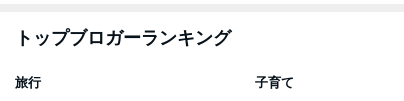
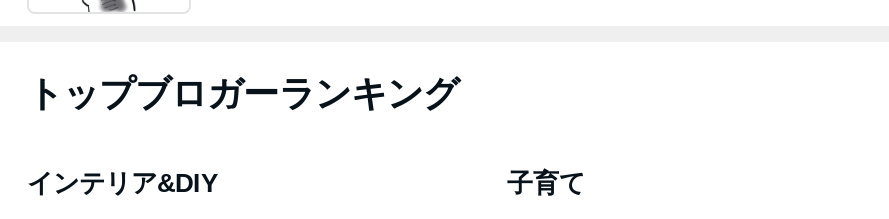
- 旅行
+ インテリア&DIY
